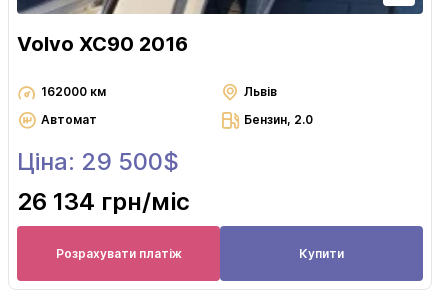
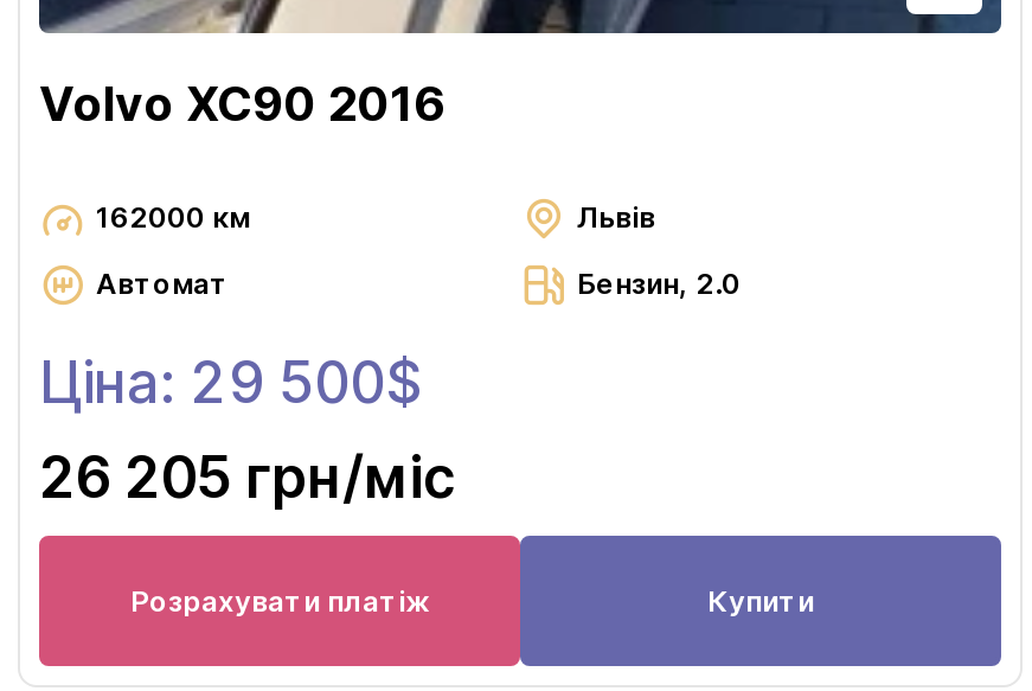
- 26 134 грн/міс
+ 26 205 грн/міс
